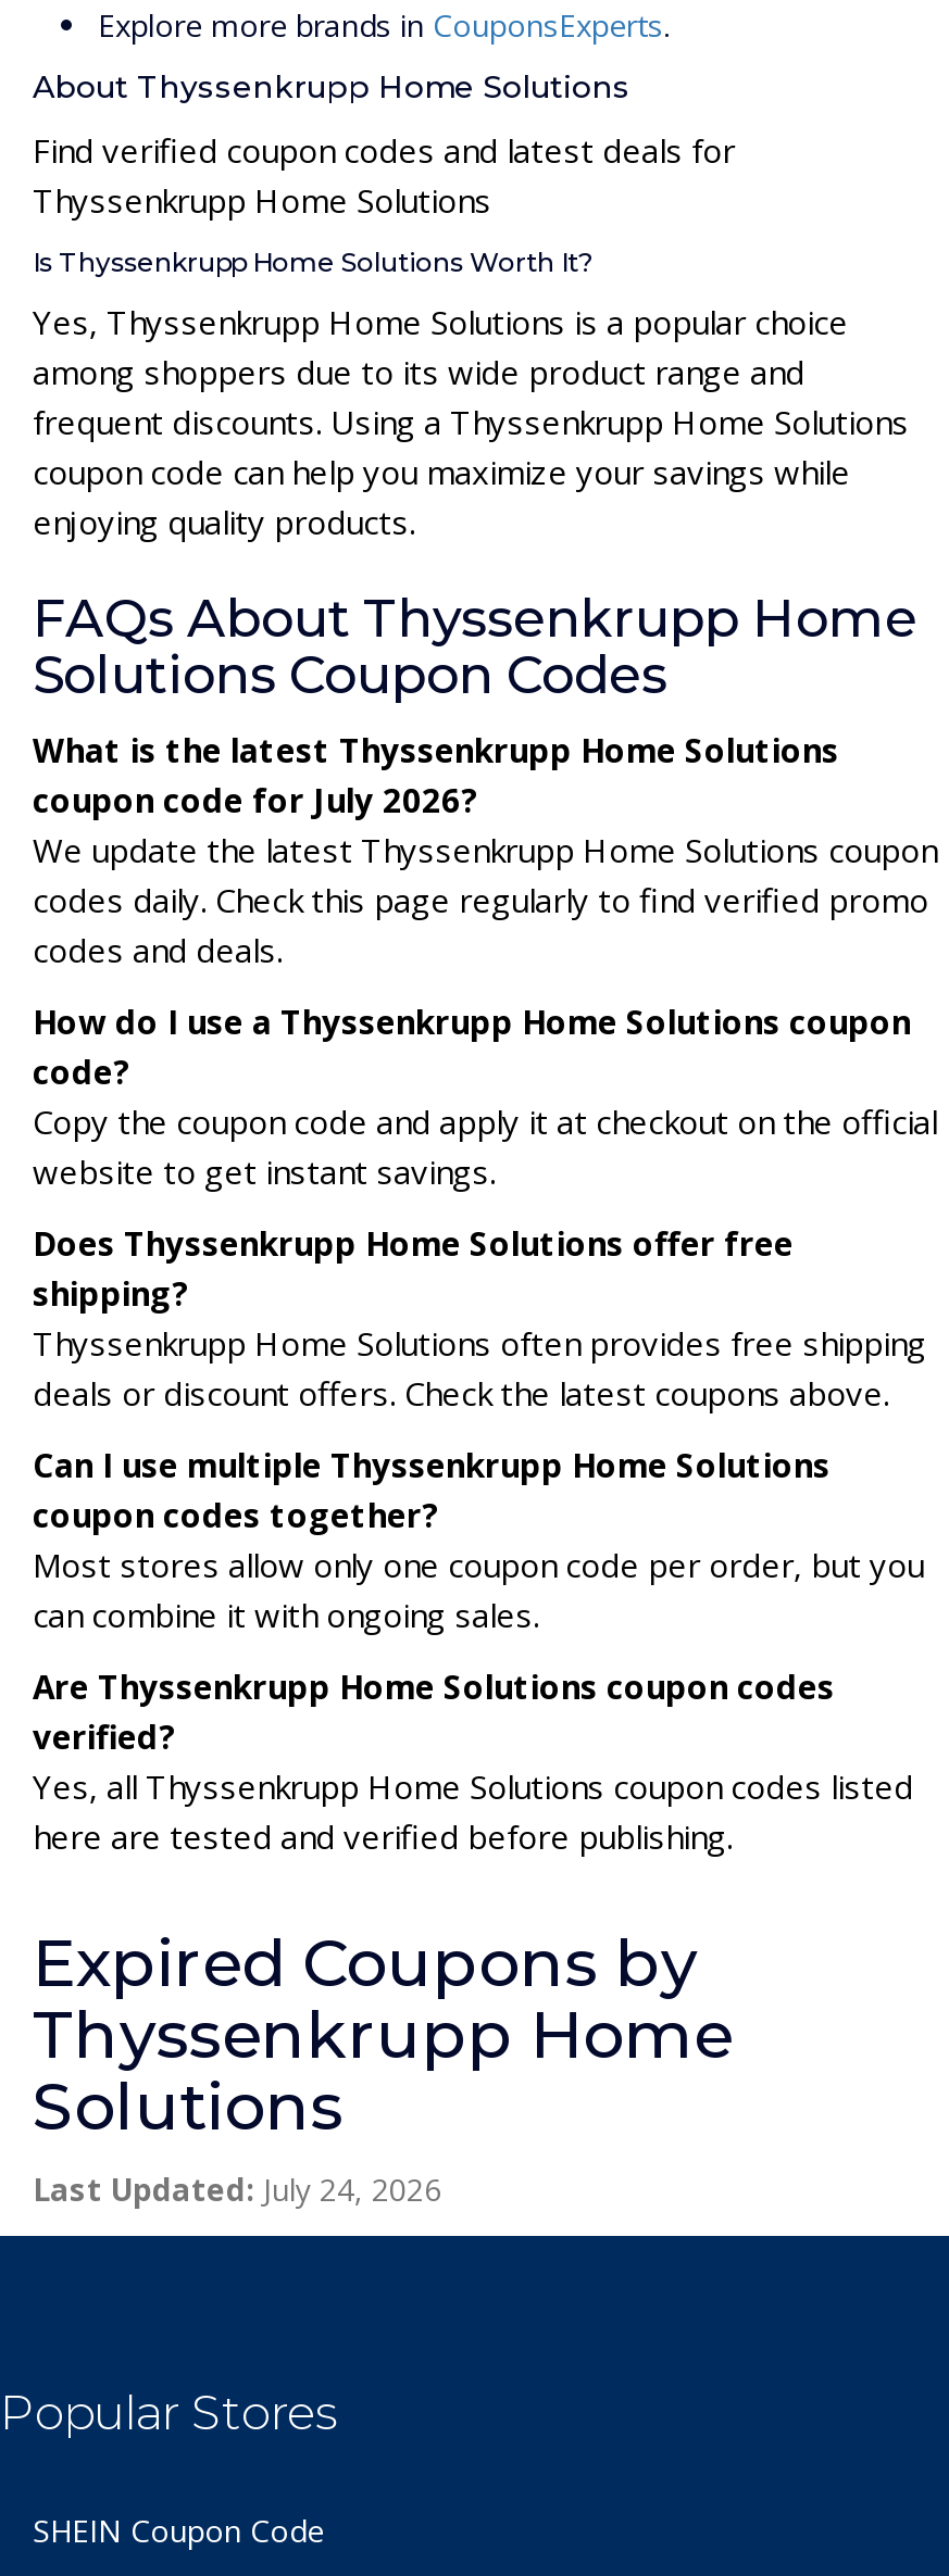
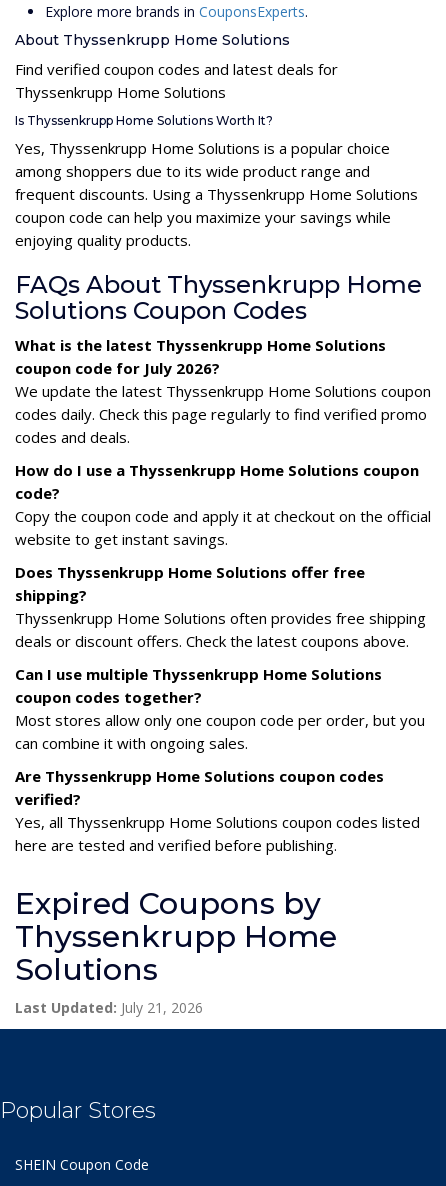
- Last Updated: July 24, 2026
+ Last Updated: July 21, 2026
